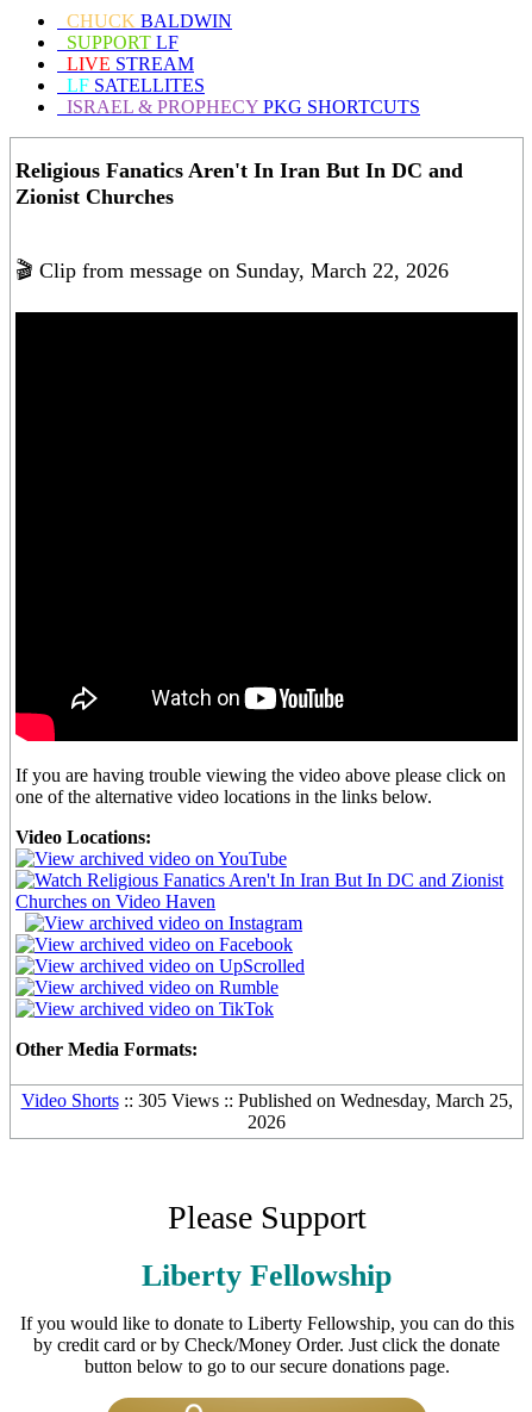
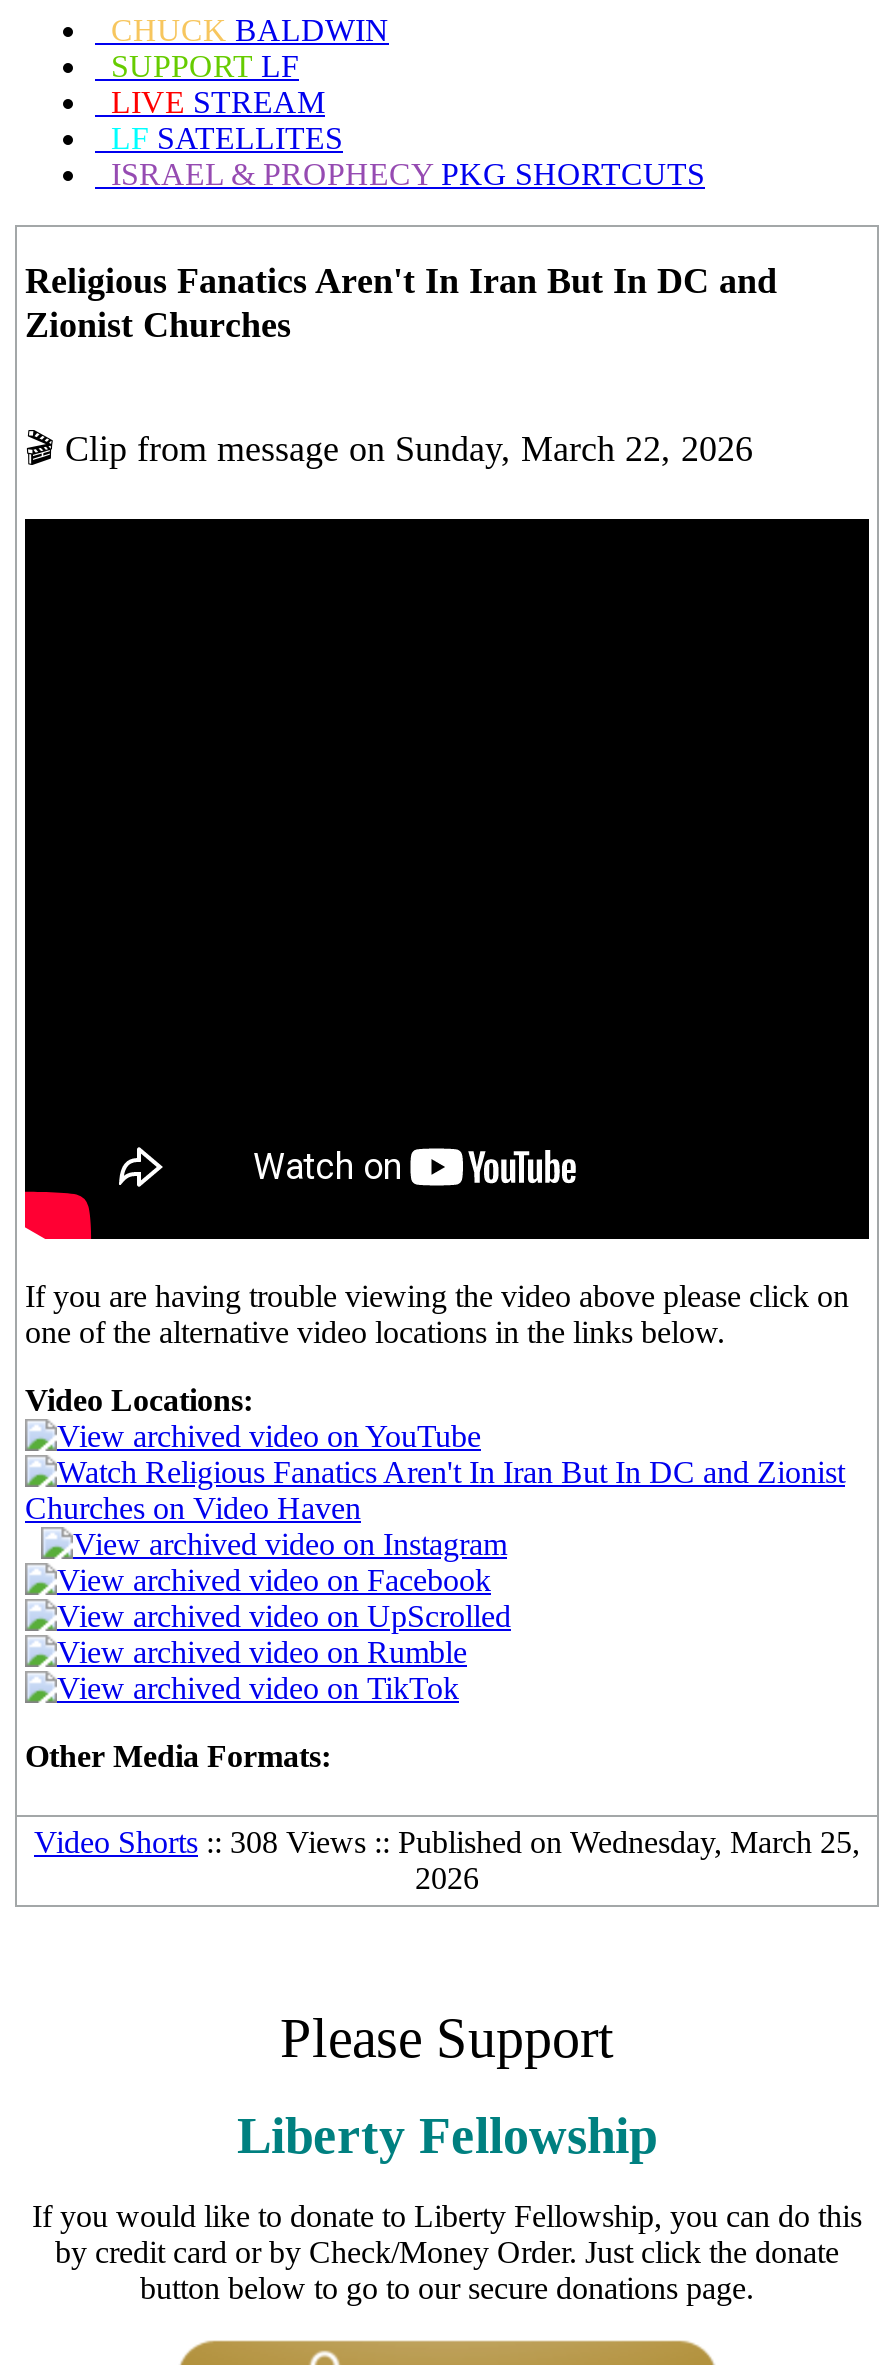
- Video Shorts:: 305 Views :: Published on Wednesday, March 25,
+ Video Shorts:: 308 Views :: Published on Wednesday, March 25,
